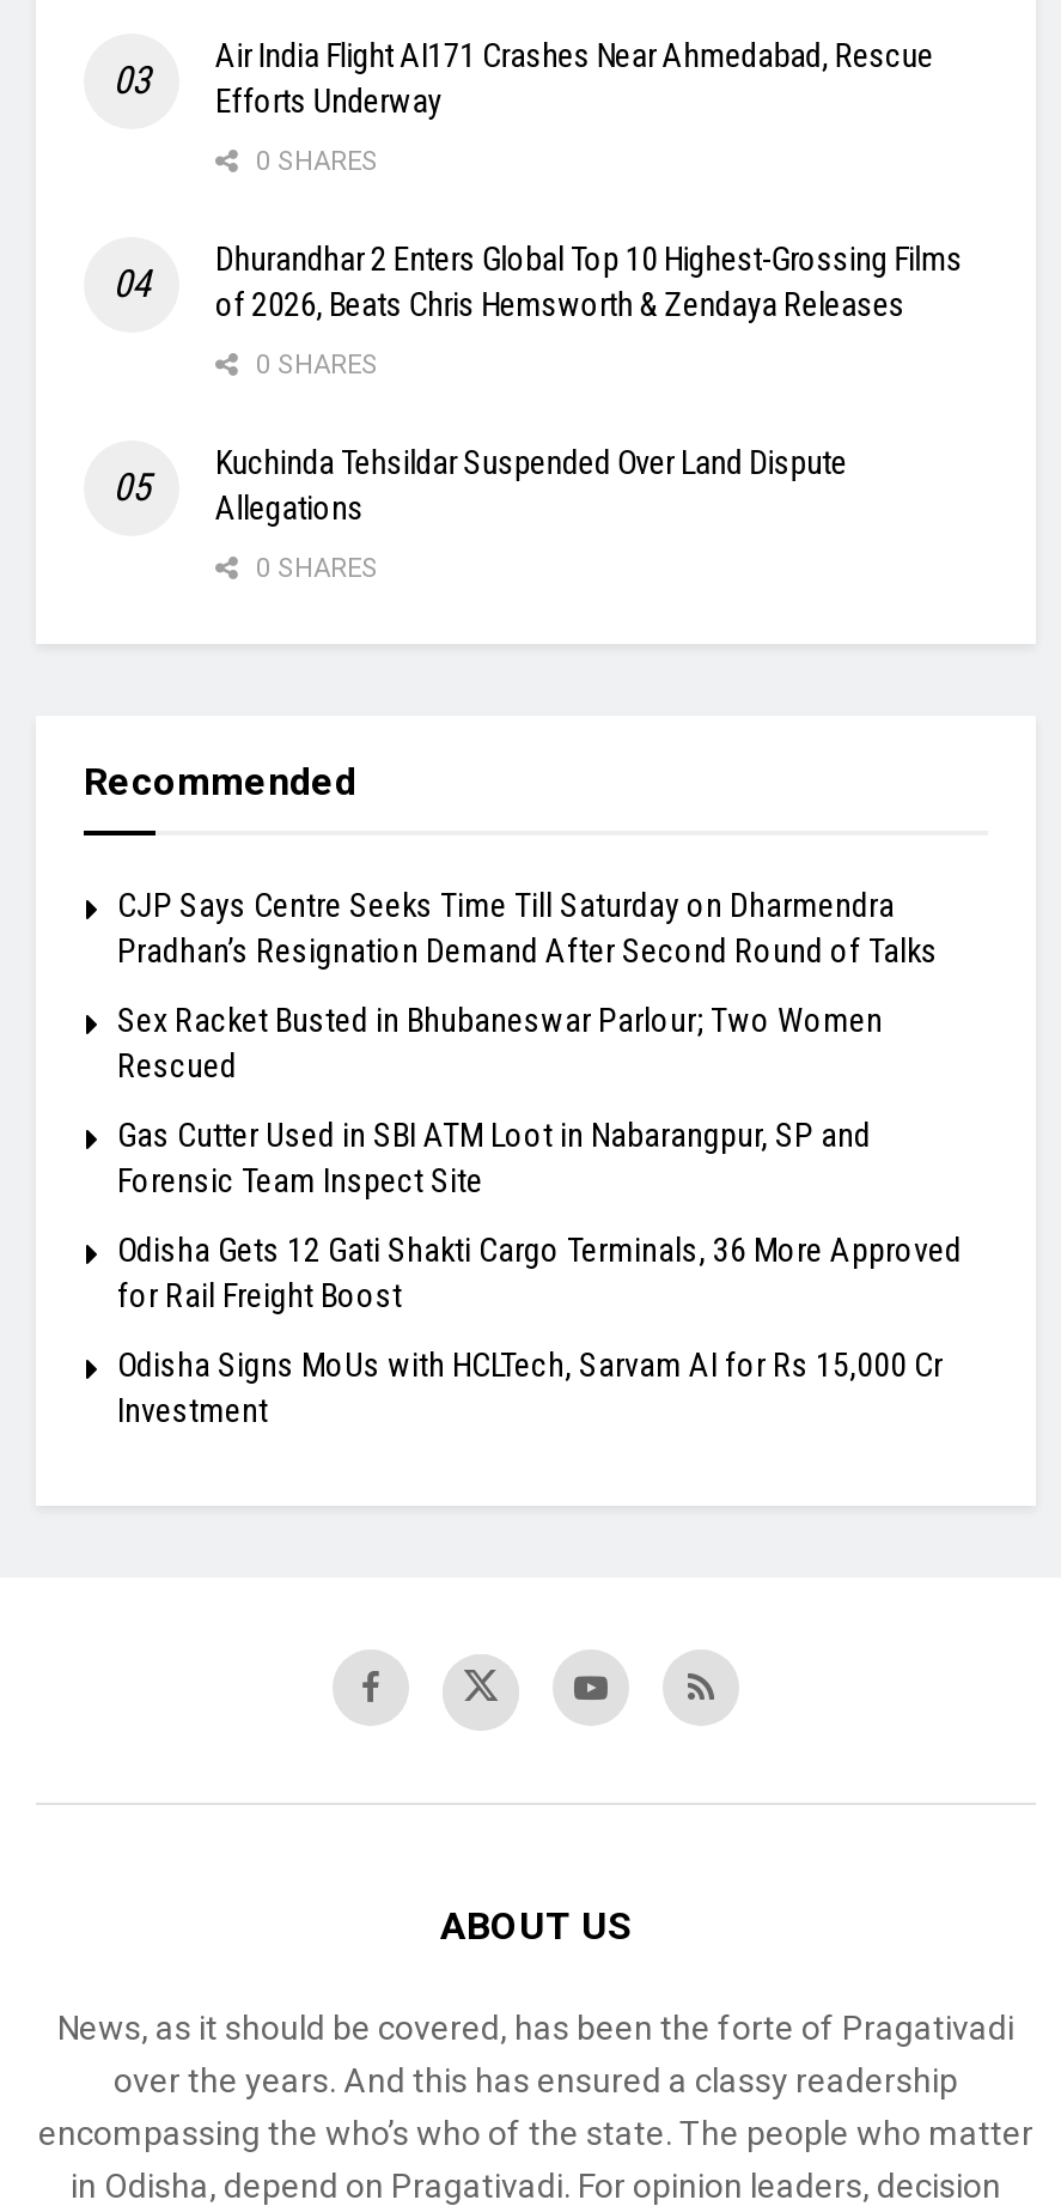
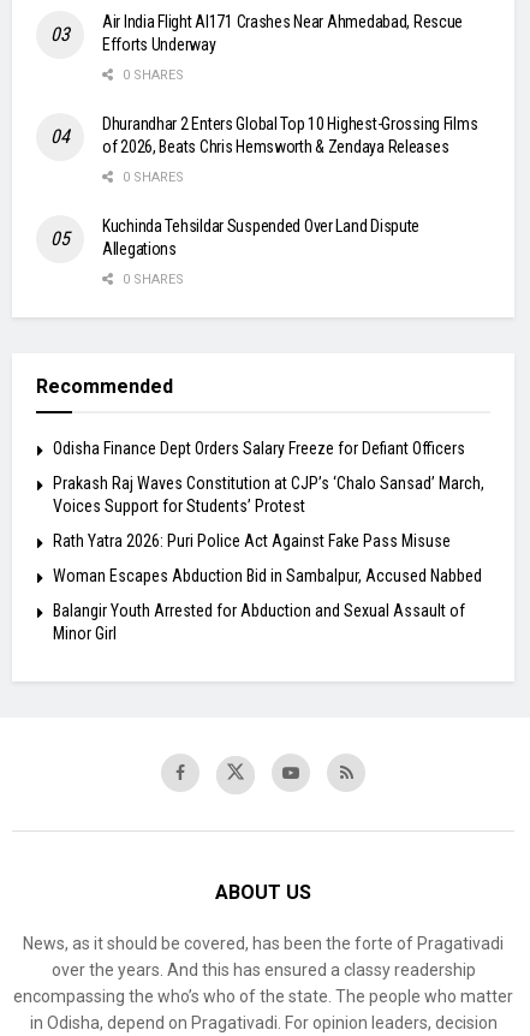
- CJP Says Centre Seeks Time Till Saturday on Dharmendra
- Pradhan’s Resignation Demand After Second Round of Talks
+ Odisha Finance Dept Orders Salary Freeze for Defiant Officers

- Sex Racket Busted in Bhubaneswar Parlour; Two Women
- Rescued
+ Prakash Raj Waves Constitution at CJP’s ‘Chalo Sansad’ March,
+ Voices Support for Students’ Protest

- Gas Cutter Used in SBI ATM Loot in Nabarangpur, SP and
- Forensic Team Inspect Site
+ Rath Yatra 2026: Puri Police Act Against Fake Pass Misuse

- Odisha Gets 12 Gati Shakti Cargo Terminals, 36 More Approved
- for Rail Freight Boost
+ Woman Escapes Abduction Bid in Sambalpur, Accused Nabbed

- Odisha Signs MoUs with HCLTech, Sarvam AI for Rs 15,000 Cr
- Investment
+ Balangir Youth Arrested for Abduction and Sexual Assault of
+ Minor Girl
